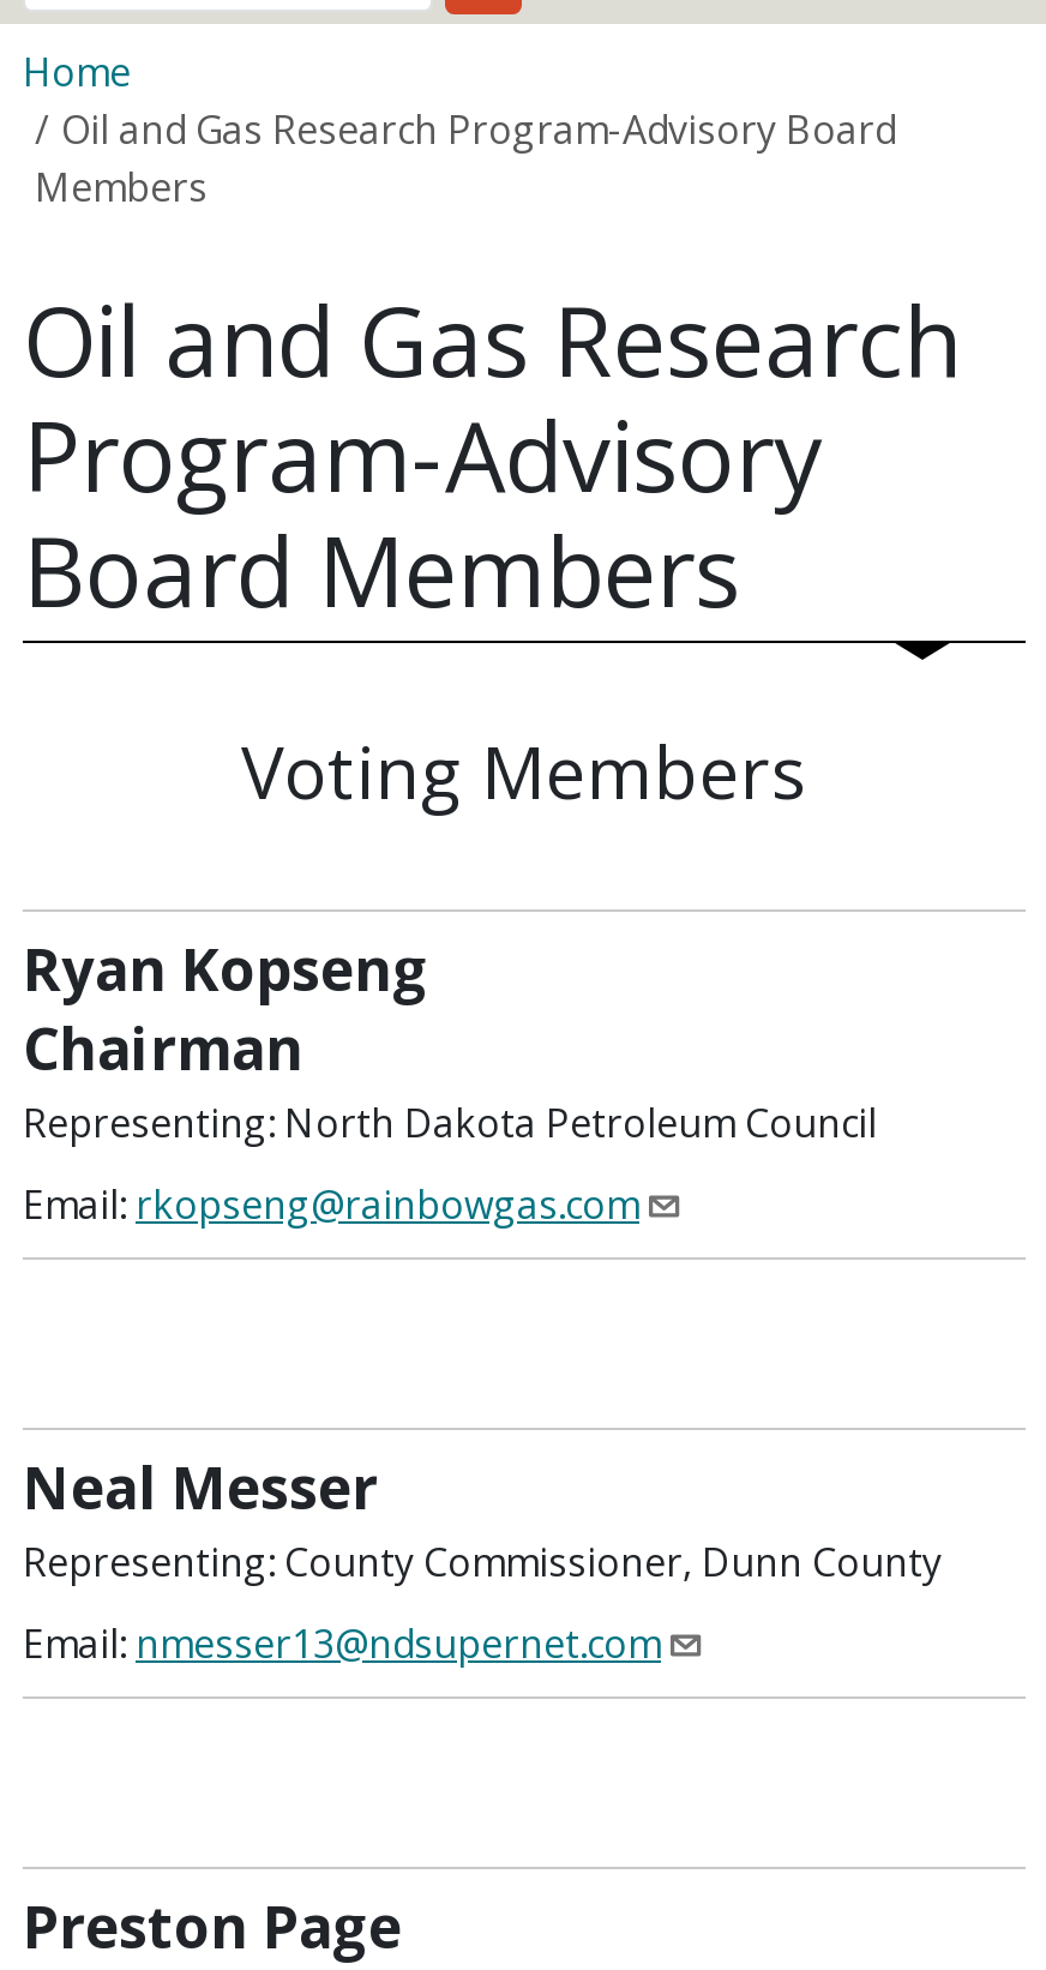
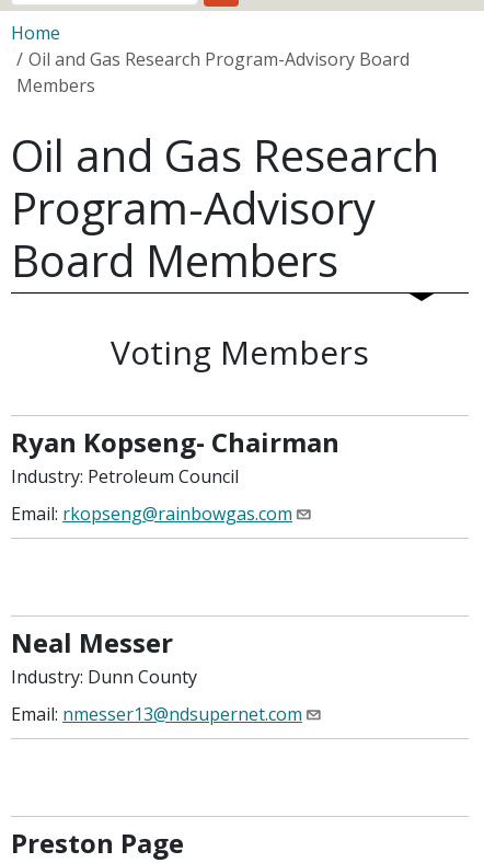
- Ryan Kopseng
- Chairman
- Representing: North Dakota Petroleum Council
+ Ryan Kopseng- Chairman
+ Industry: Petroleum Council

- Representing: County Commissioner, Dunn County
+ Industry: Dunn County
